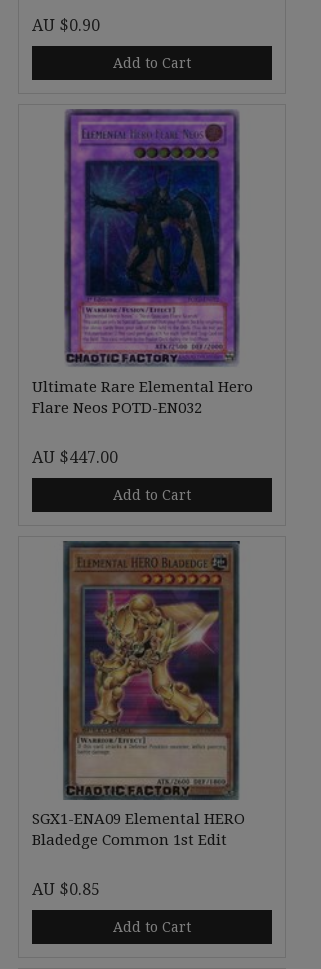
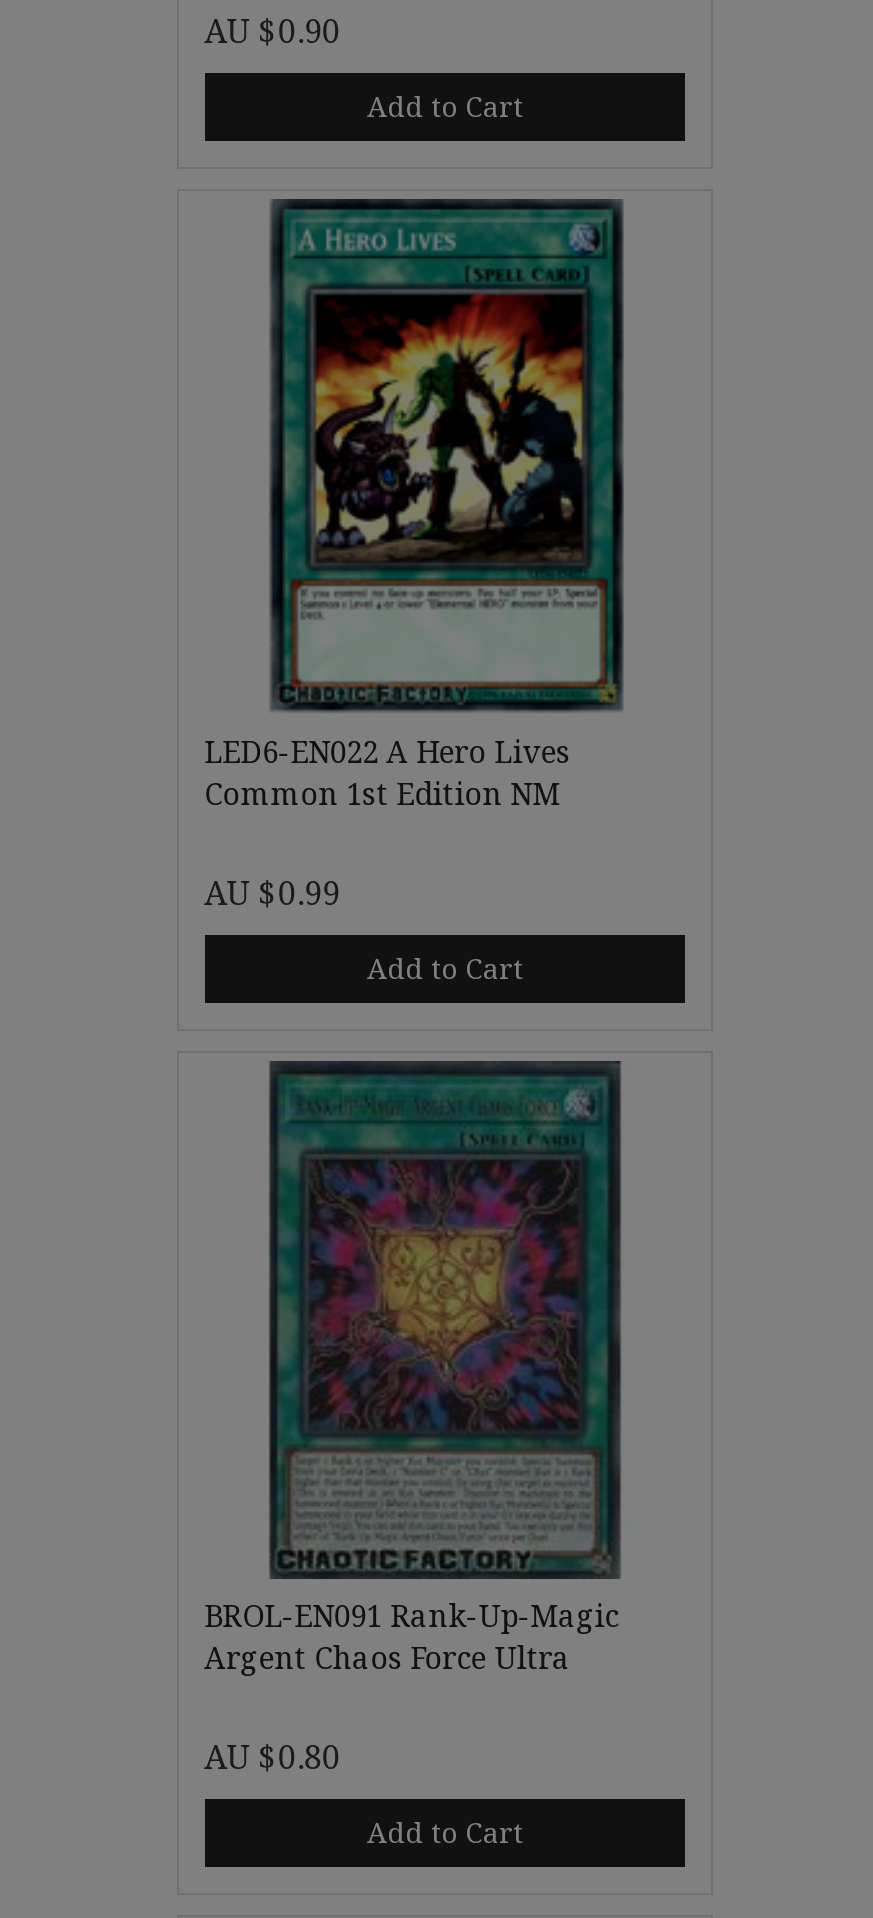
- [image]
- Ultimate Rare Elemental Hero
- Flare Neos POTD-EN032
+ [image]
+ LED6-EN022 A Hero Lives
+ Common 1st Edition NM

- AU $447.00
+ AU $0.99

- [image]
- SGX1-ENA09 Elemental HERO
- Bladedge Common 1st Edit
+ [image]
+ BROL-EN091 Rank-Up-Magic
+ Argent Chaos Force Ultra

- AU $0.85
+ AU $0.80
